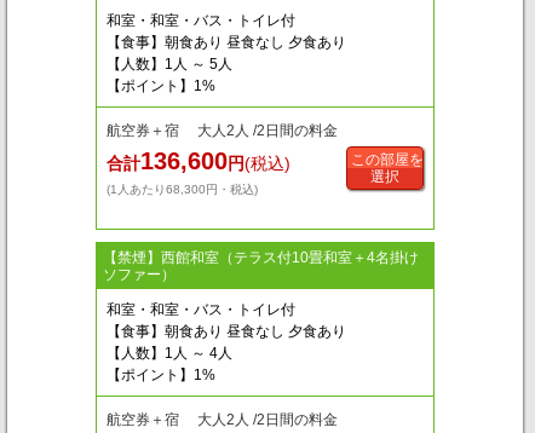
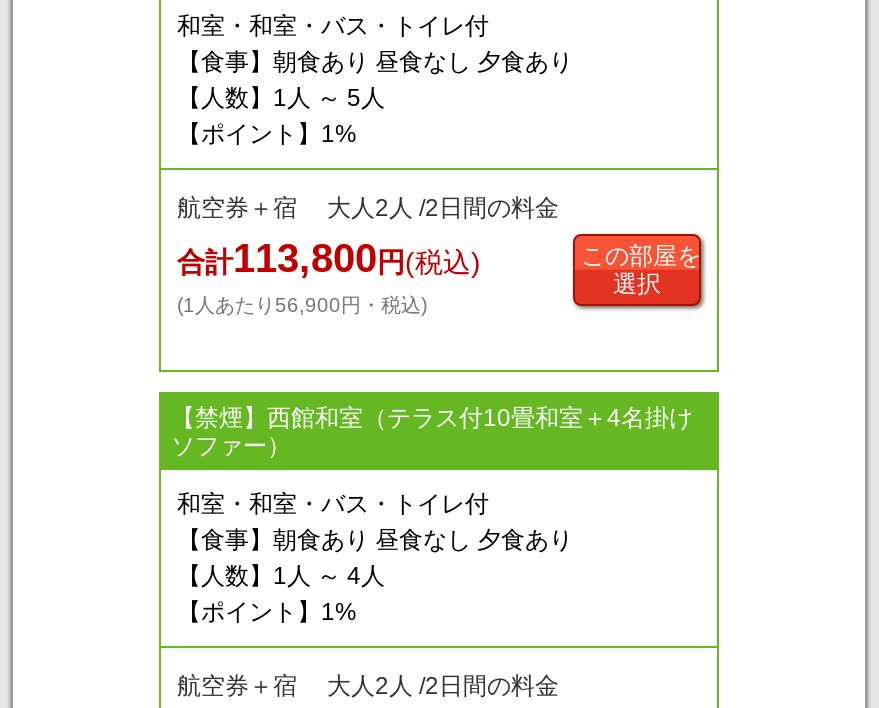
- 合計136,600円(税込)
+ 合計113,800円(税込)

- (1人あたり68,300円・税込)
+ (1人あたり56,900円・税込)
